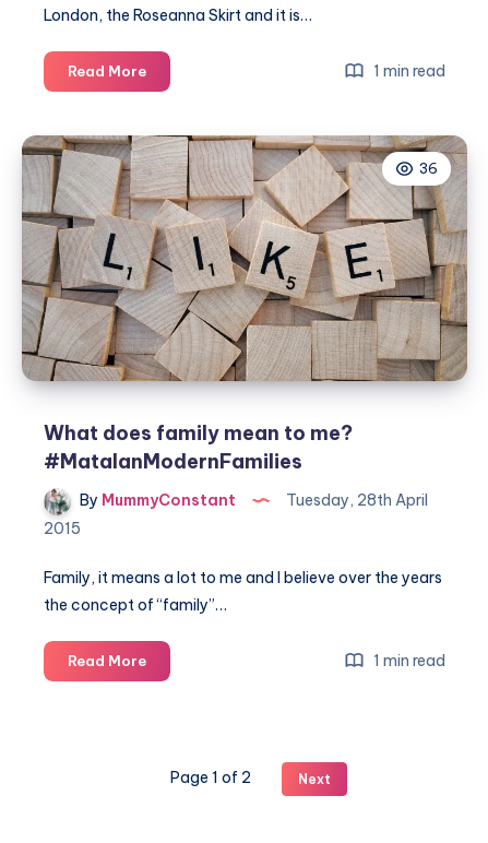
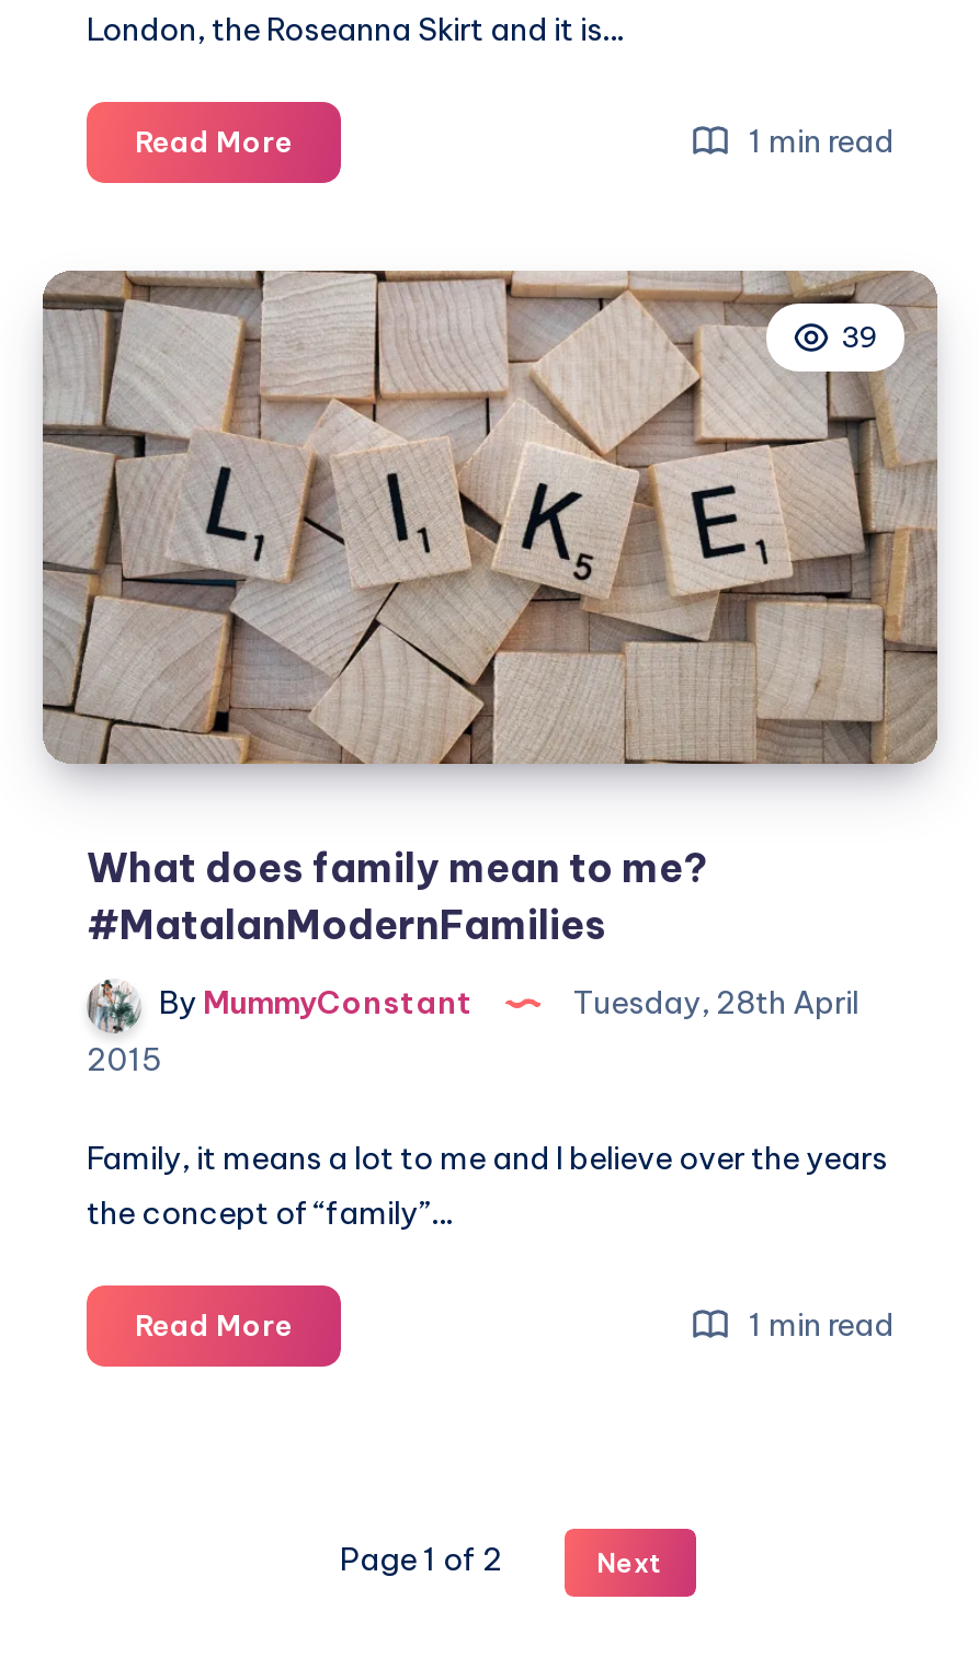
- 36
+ 39
